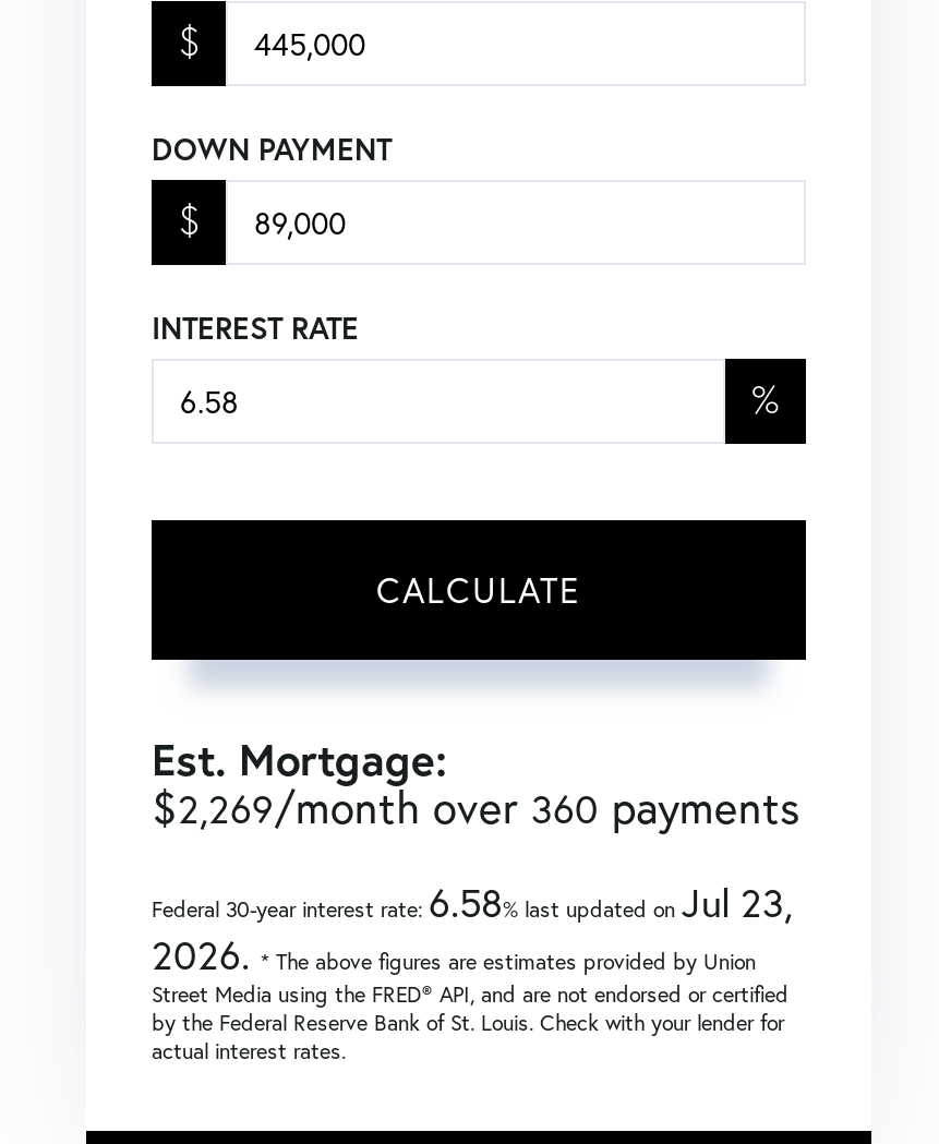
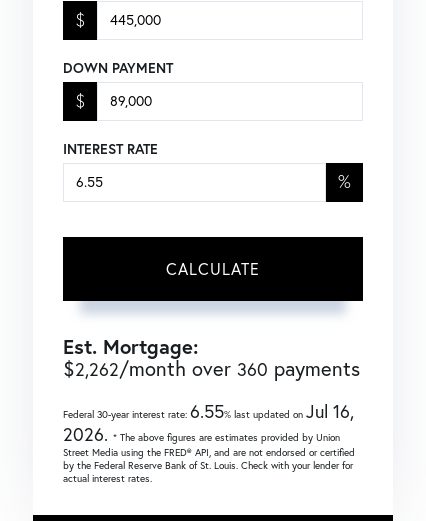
- $2,269/month over 360 payments
+ $2,262/month over 360 payments

- Federal 30-year interest rate:6.58% last updated onJul 23,
+ Federal 30-year interest rate:6.55% last updated onJul 16,
